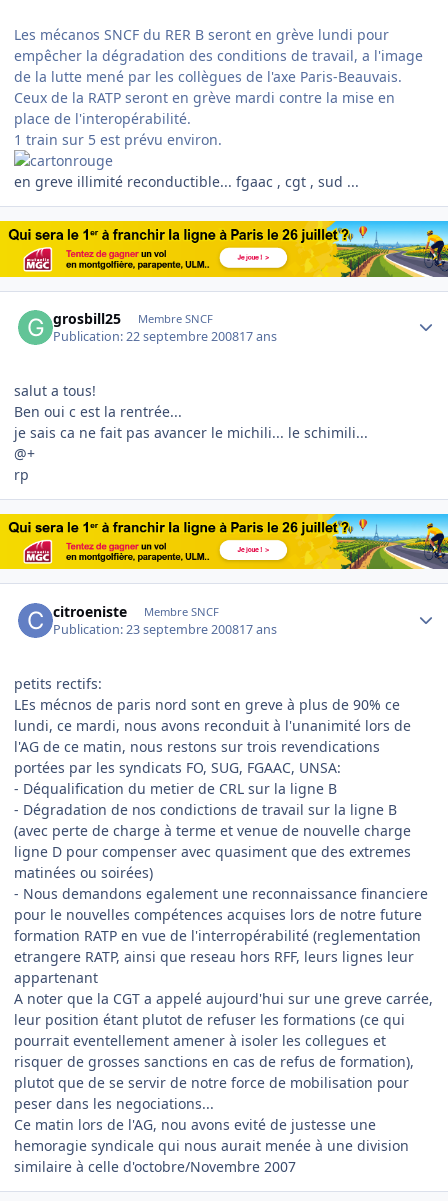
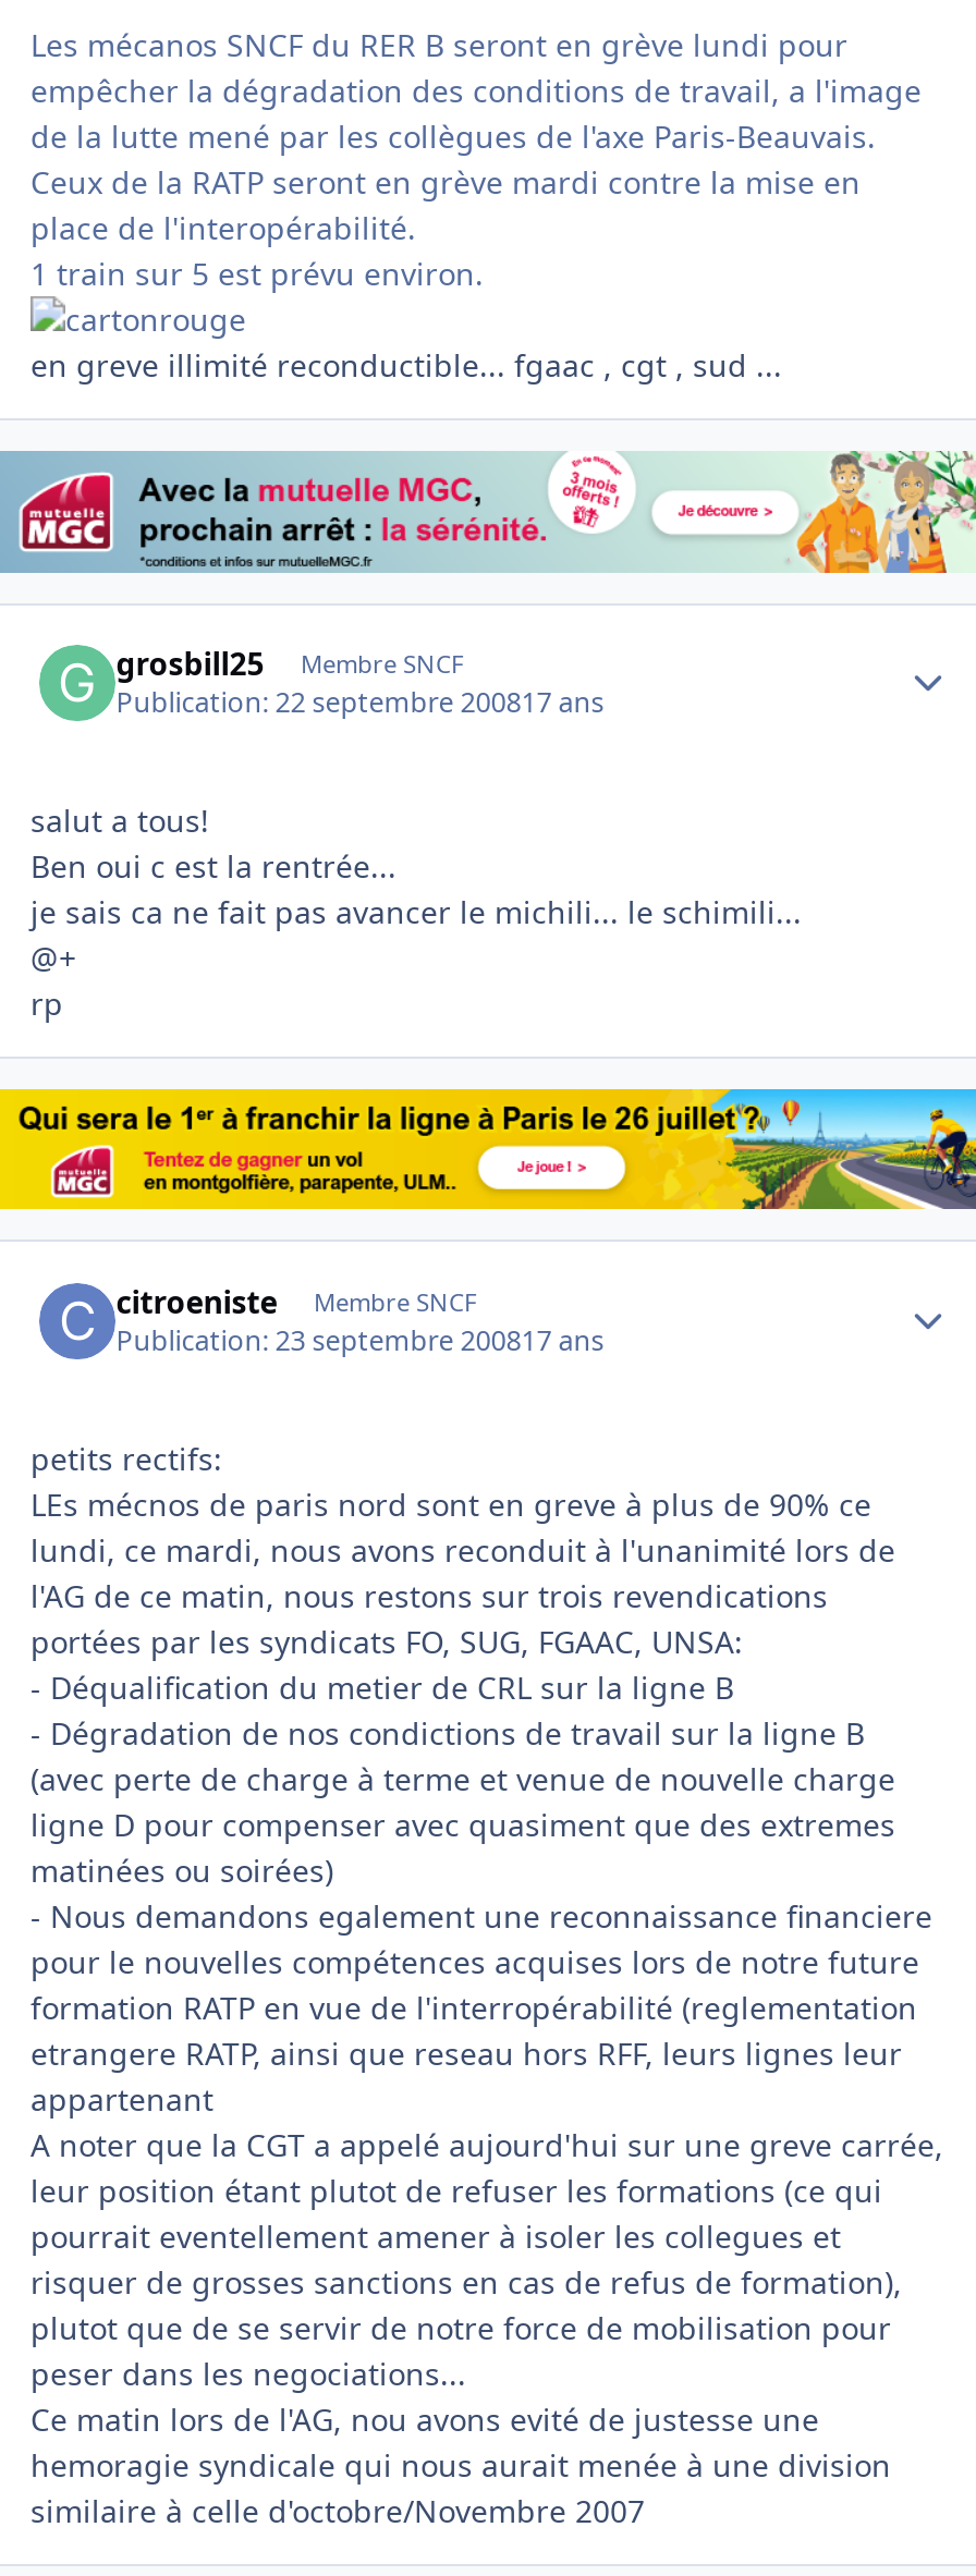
- [image]
+ [image]
